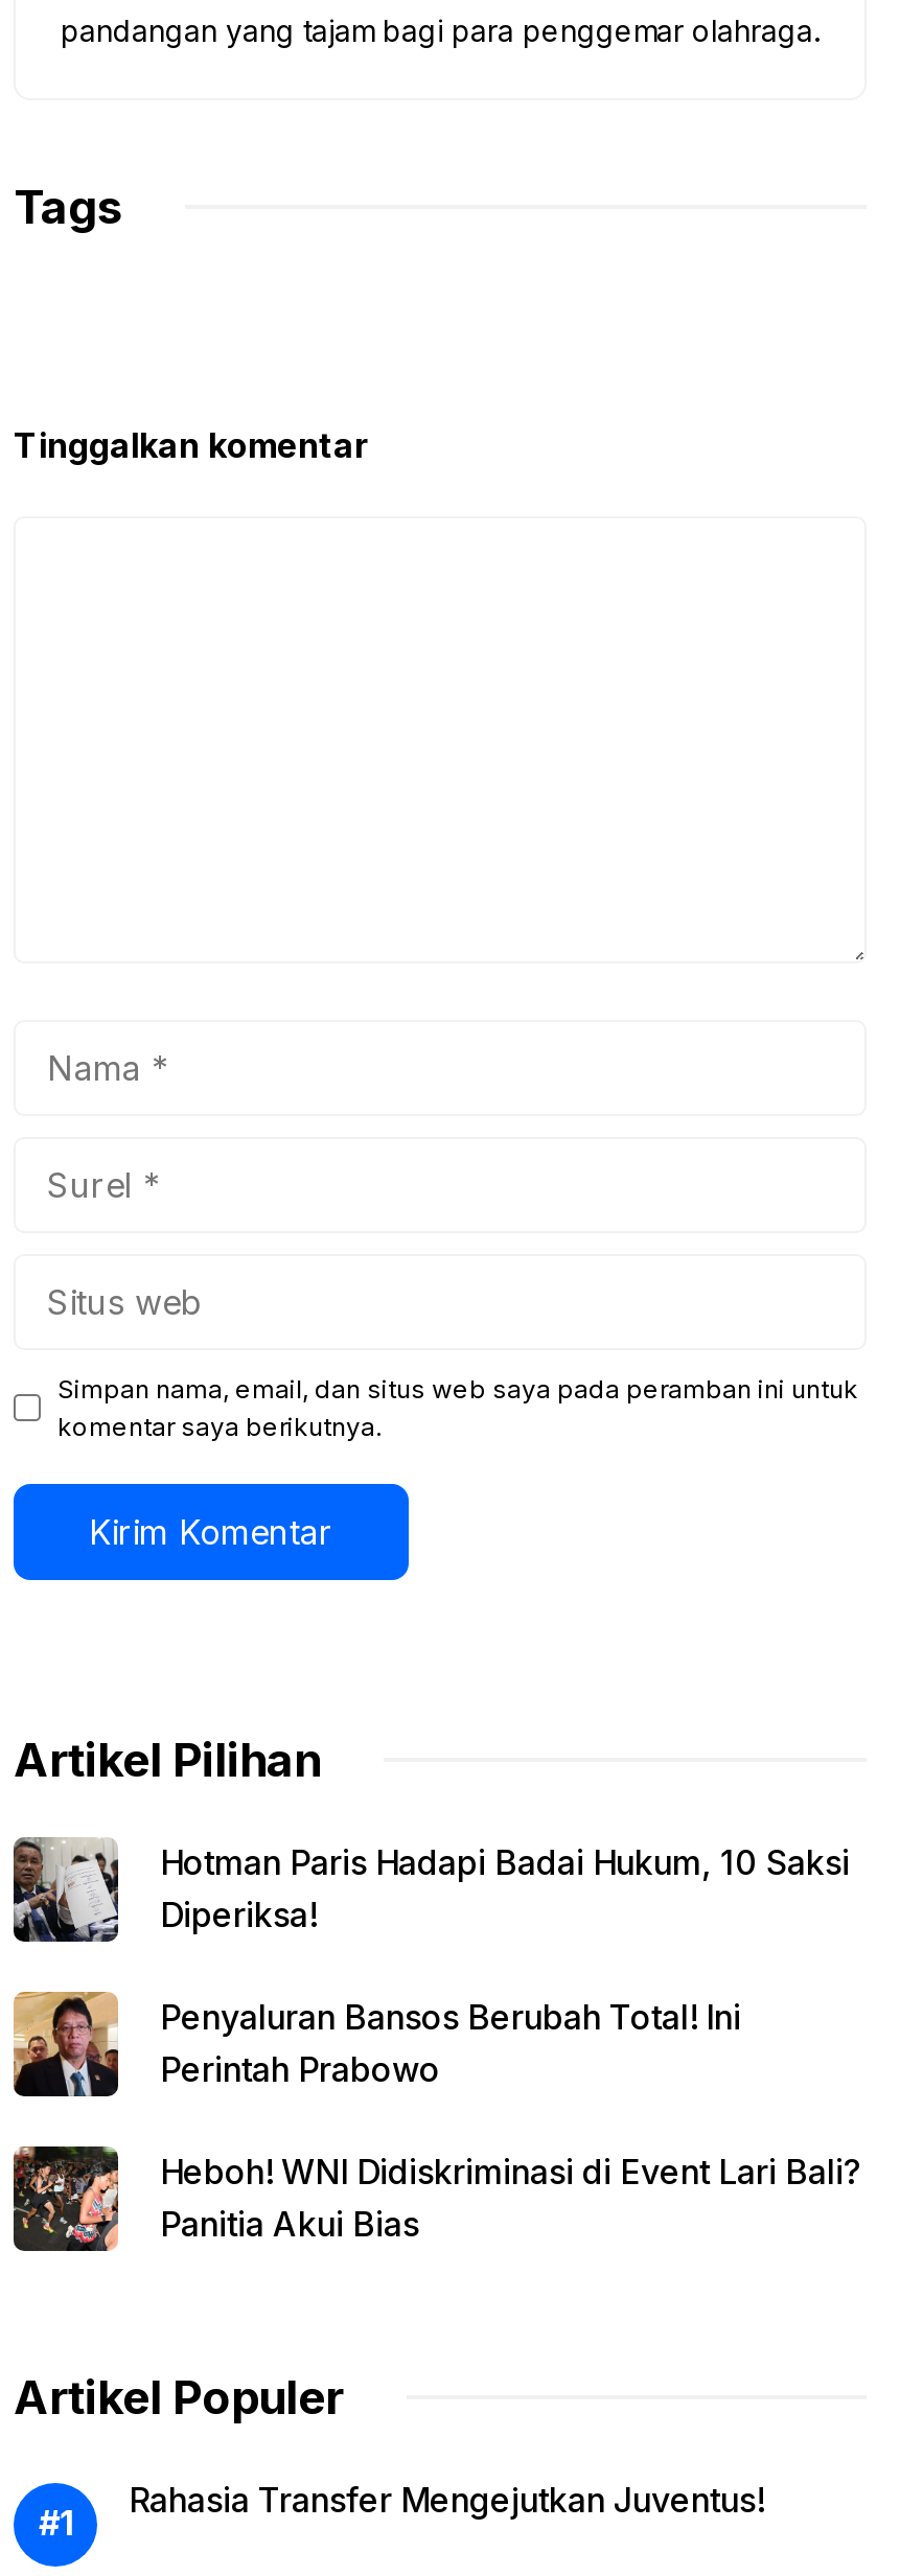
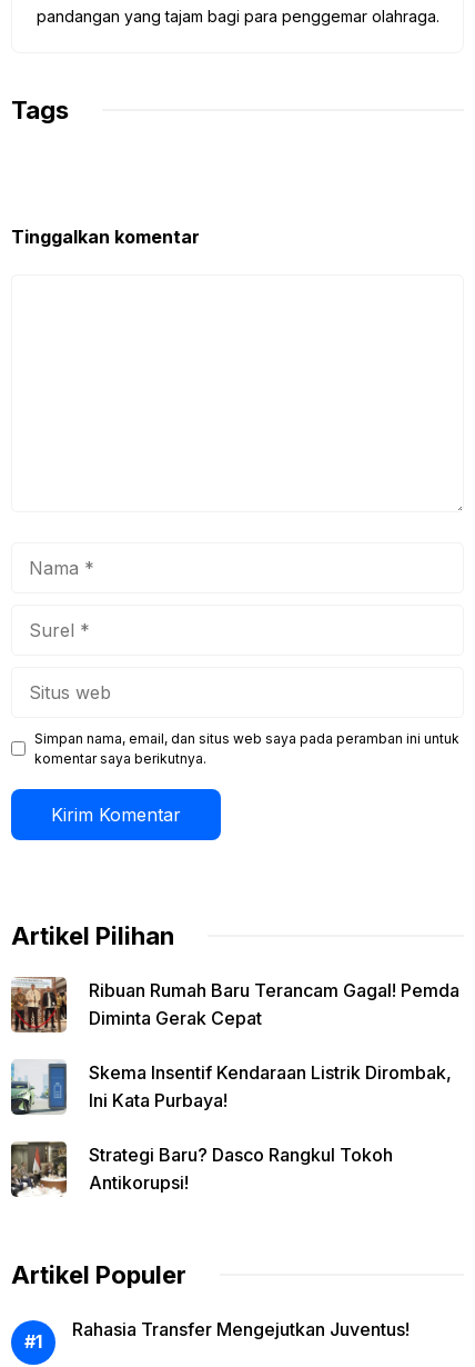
- [image]
- Hotman Paris Hadapi Badai Hukum, 10 Saksi
- Diperiksa!
+ [image]
+ Ribuan Rumah Baru Terancam Gagal! Pemda
+ Diminta Gerak Cepat

- [image]
- Penyaluran Bansos Berubah Total! Ini
- Perintah Prabowo
+ [image]
+ Skema Insentif Kendaraan Listrik Dirombak,
+ Ini Kata Purbaya!

- [image]
- Heboh! WNI Didiskriminasi di Event Lari Bali?
- Panitia Akui Bias
+ [image]
+ Strategi Baru? Dasco Rangkul Tokoh
+ Antikorupsi!
